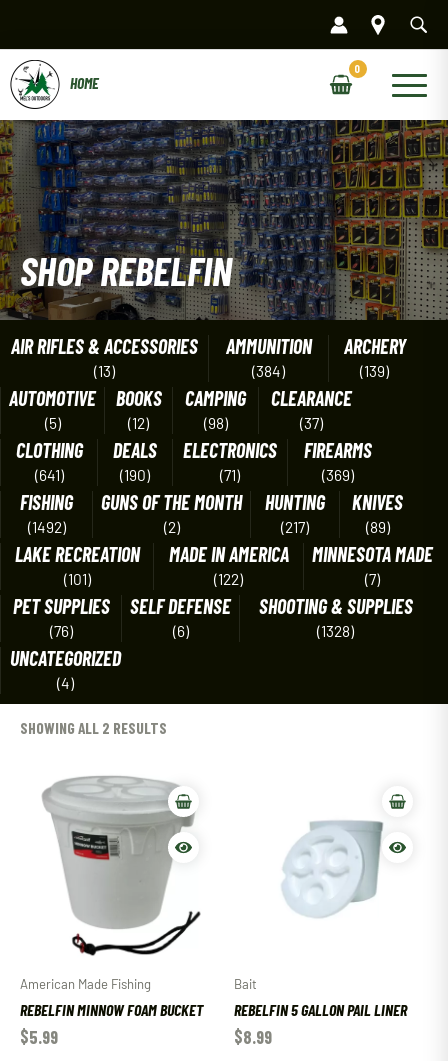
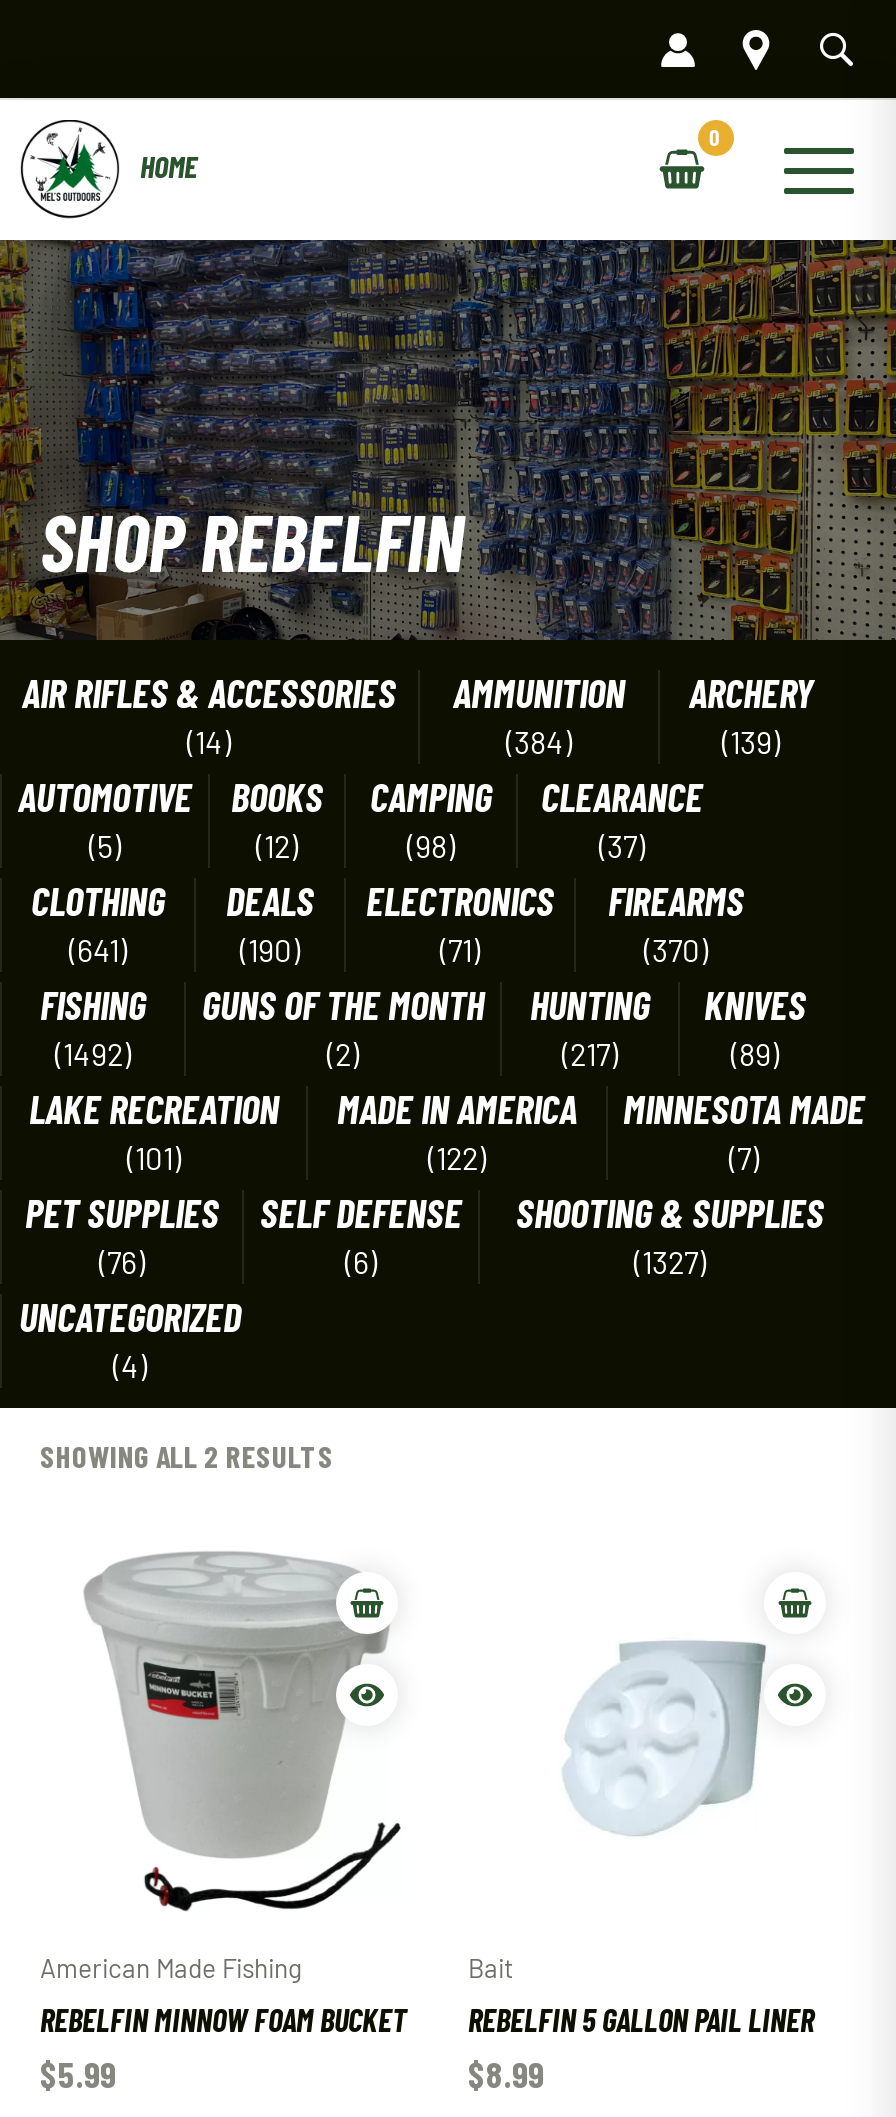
- (13)
+ (14)

- (369)
+ (370)

- (1328)
+ (1327)
